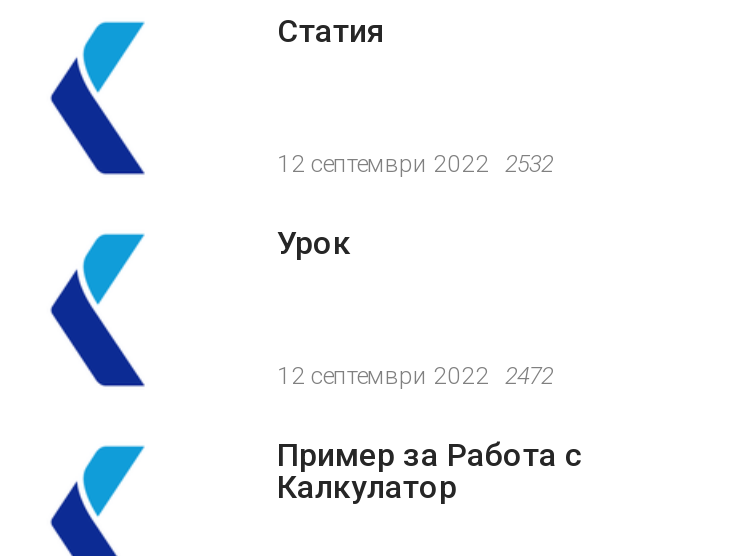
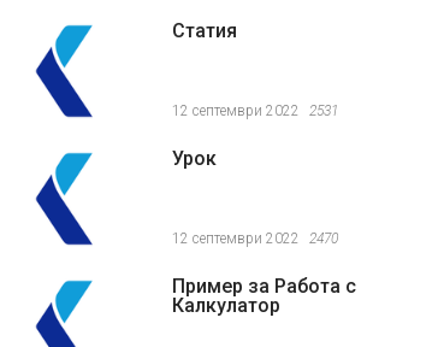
- 12 септември 2022 2532
+ 12 септември 2022 2531

- 12 септември 2022 2472
+ 12 септември 2022 2470
